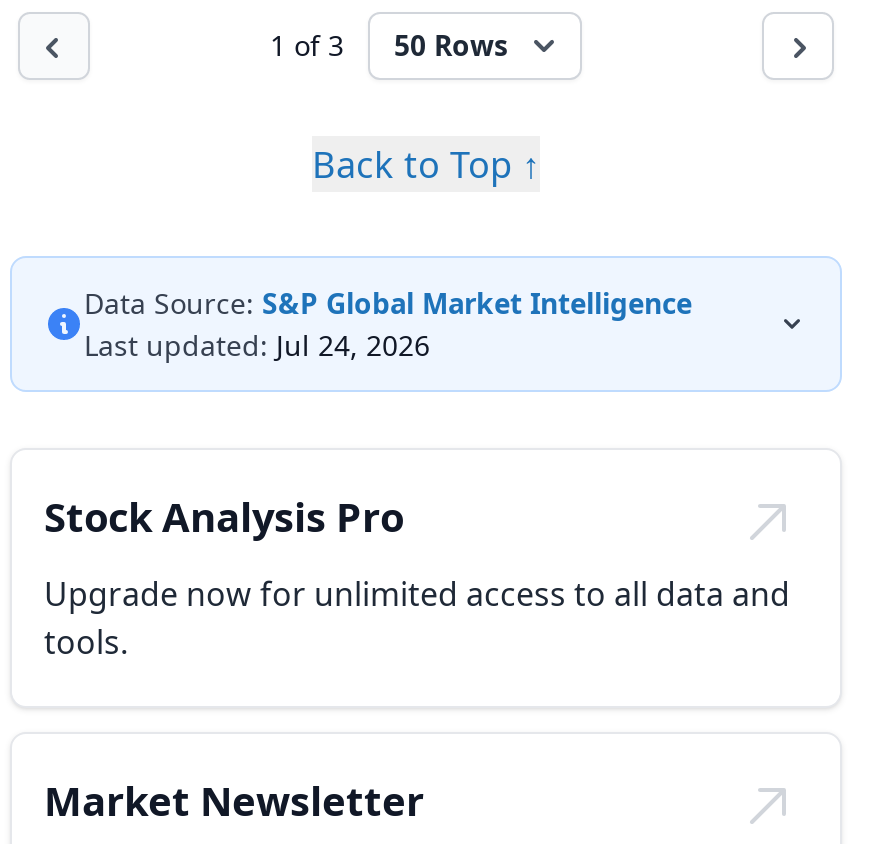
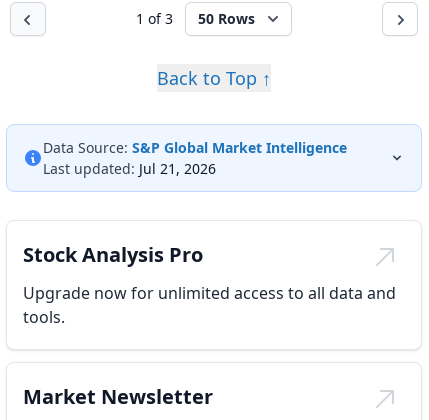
- Last updated: Jul 24, 2026
+ Last updated: Jul 21, 2026
